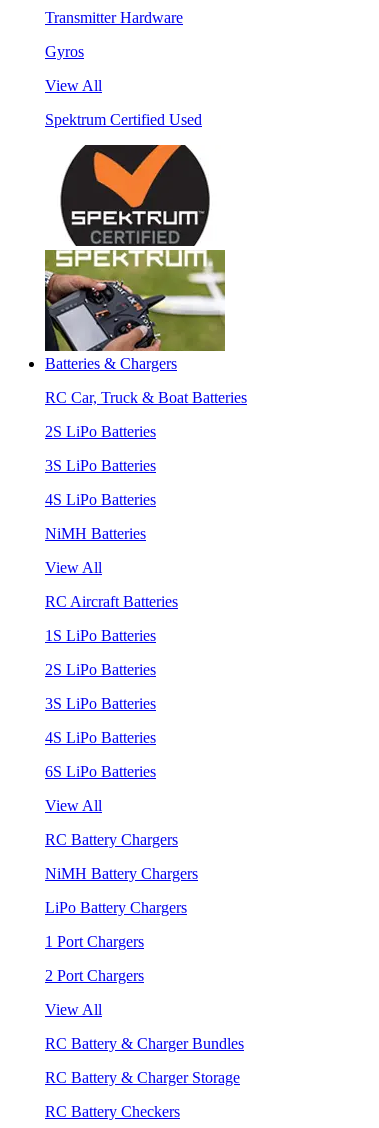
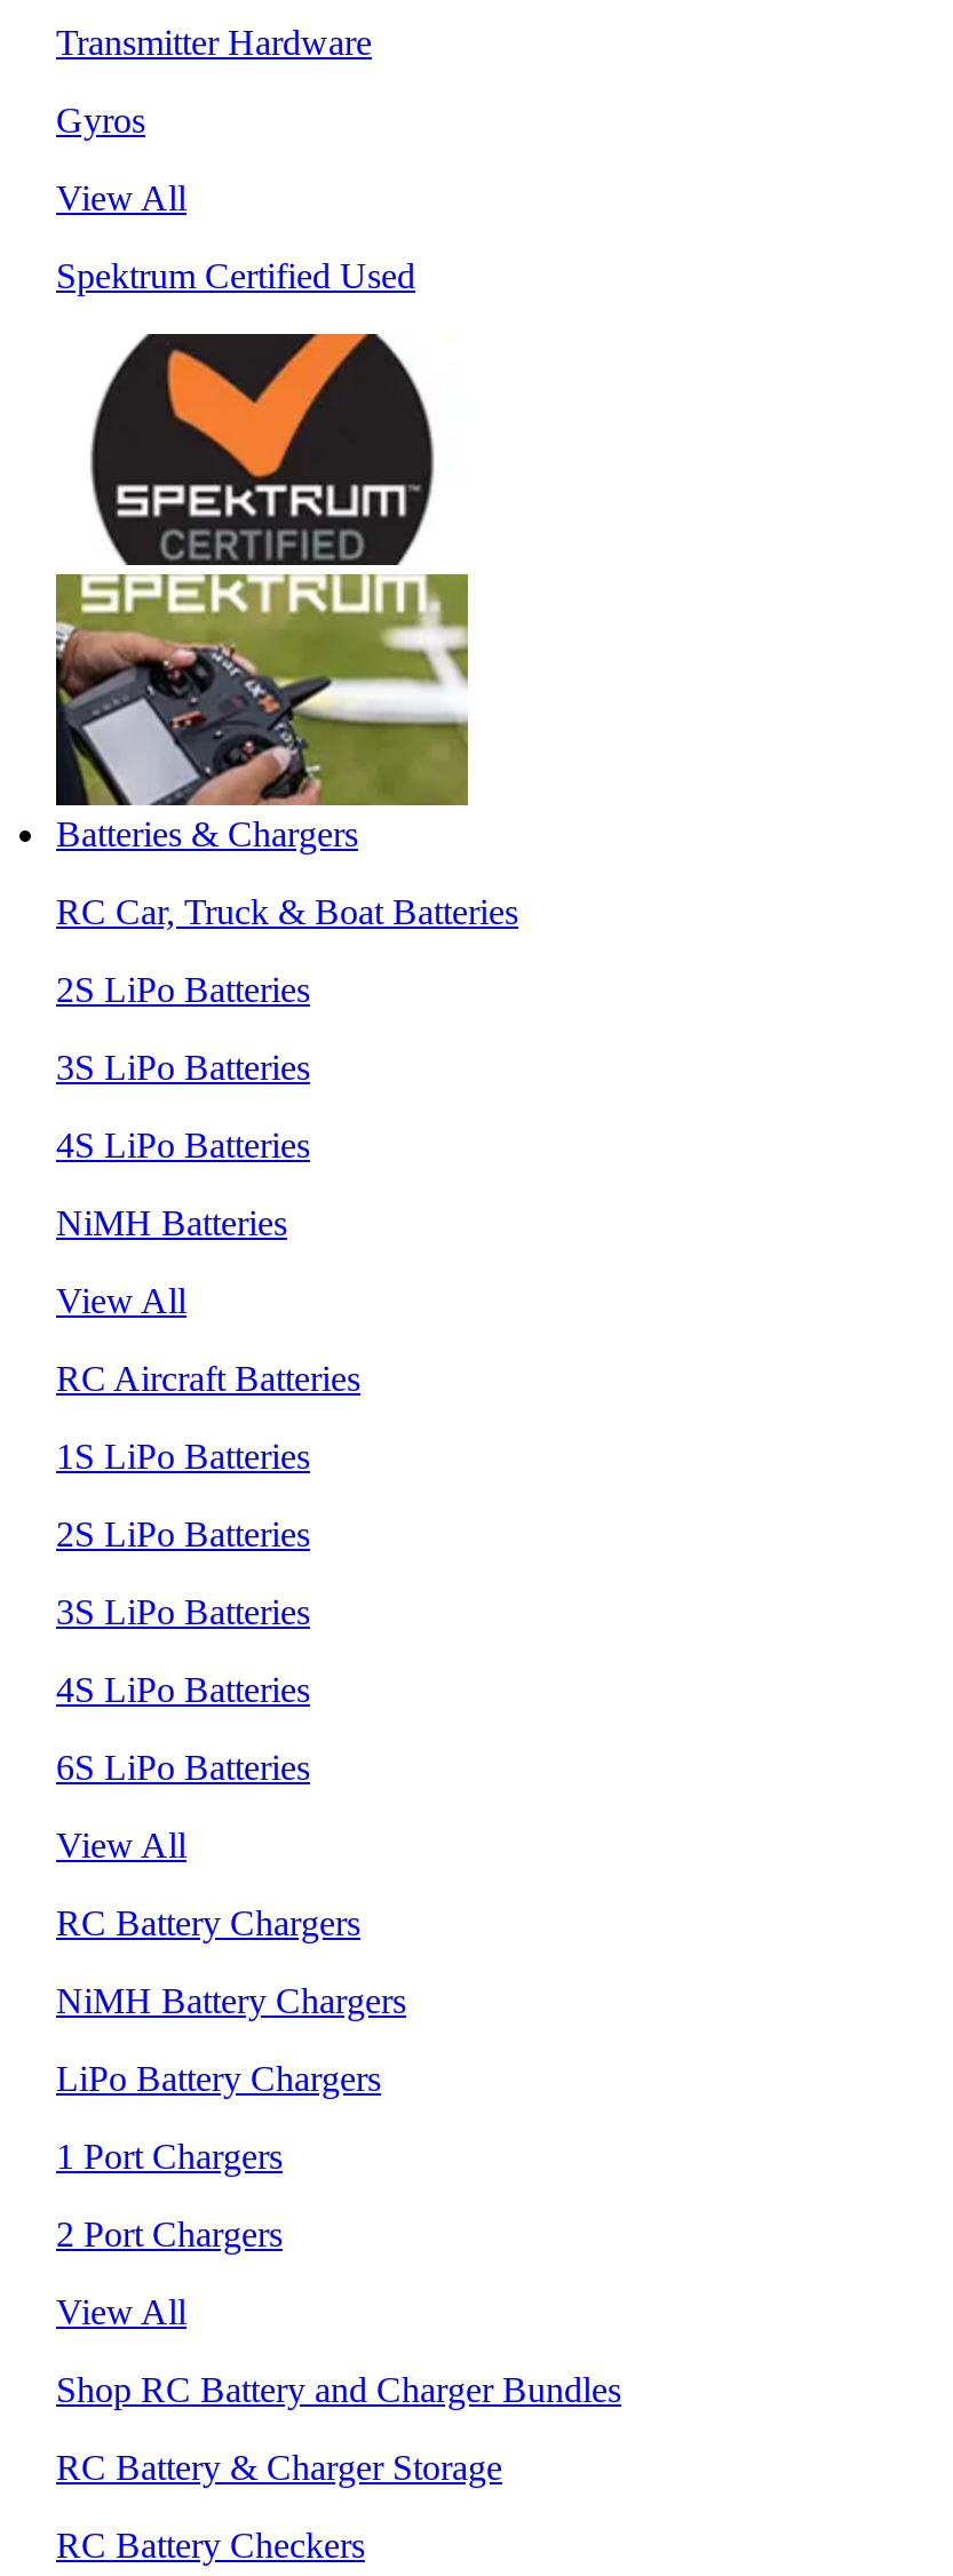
- RC Battery & Charger Bundles
+ Shop RC Battery and Charger Bundles
